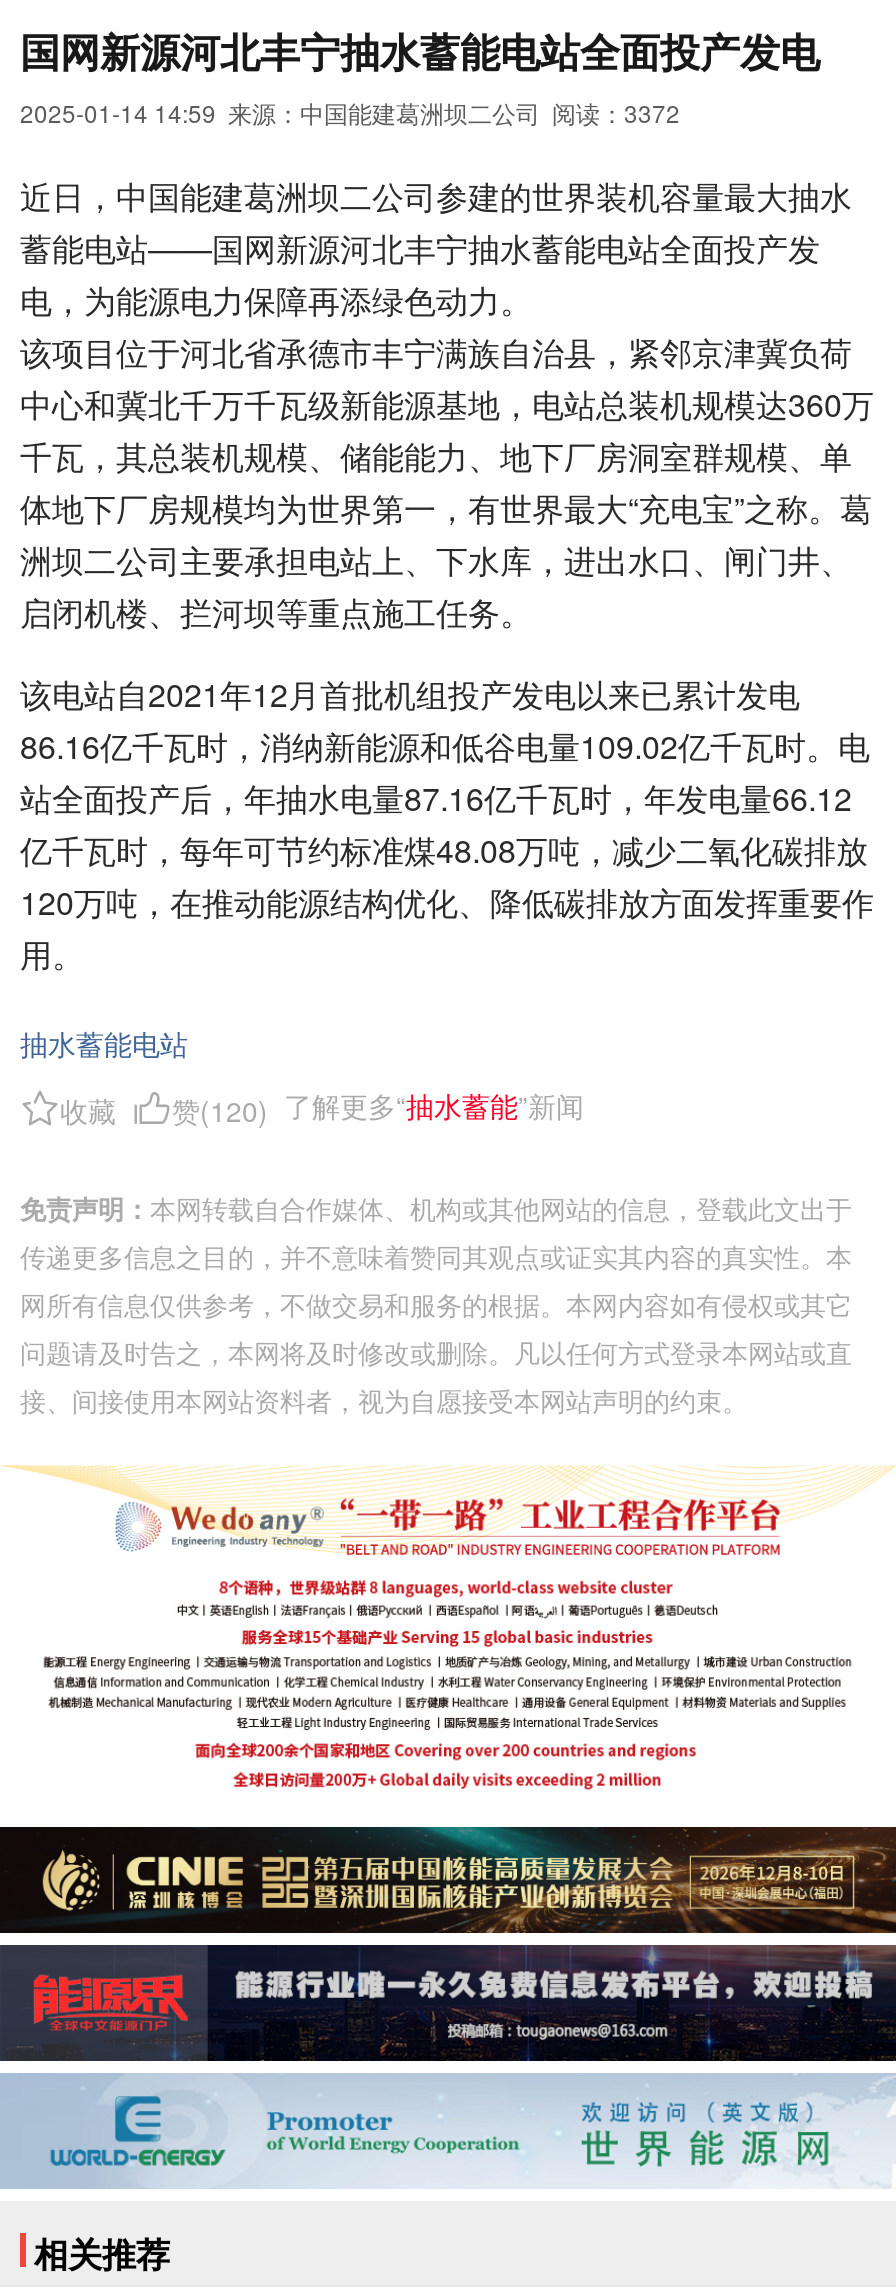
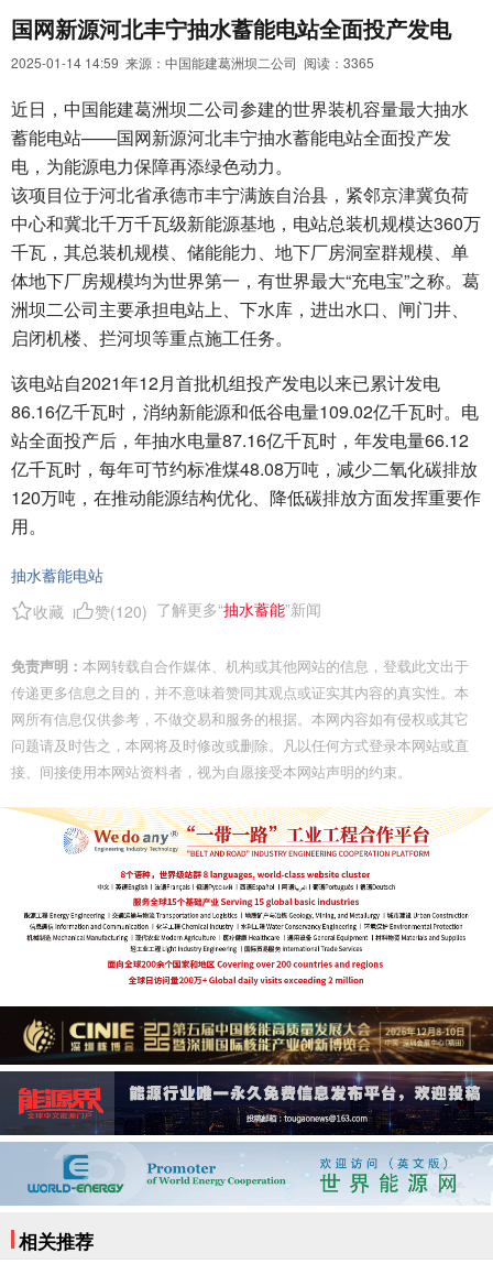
- 2025-01-14 14:59 来源：中国能建葛洲坝二公司 阅读：3372
+ 2025-01-14 14:59 来源：中国能建葛洲坝二公司 阅读：3365
